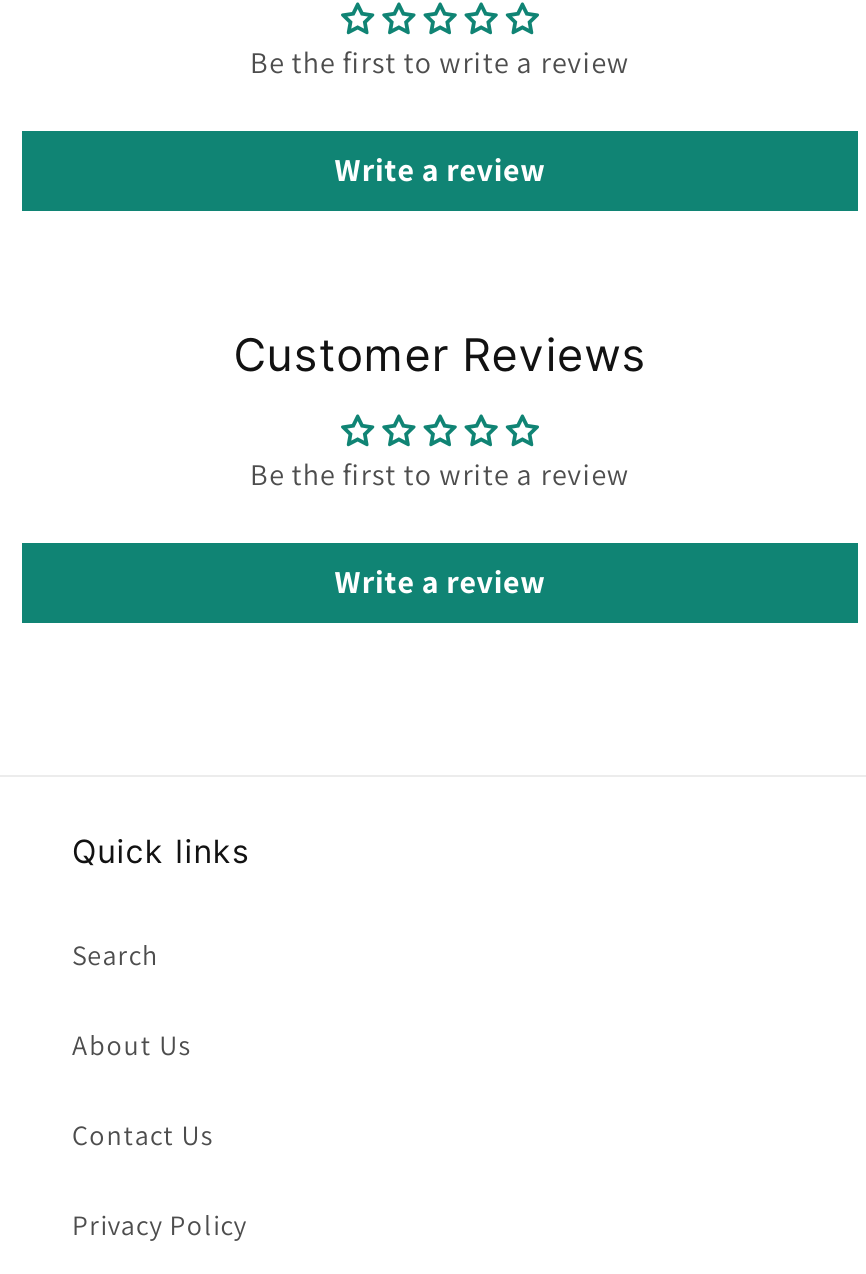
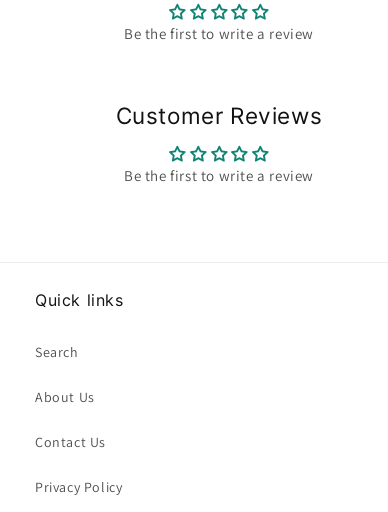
- Write a review

- Write a review
